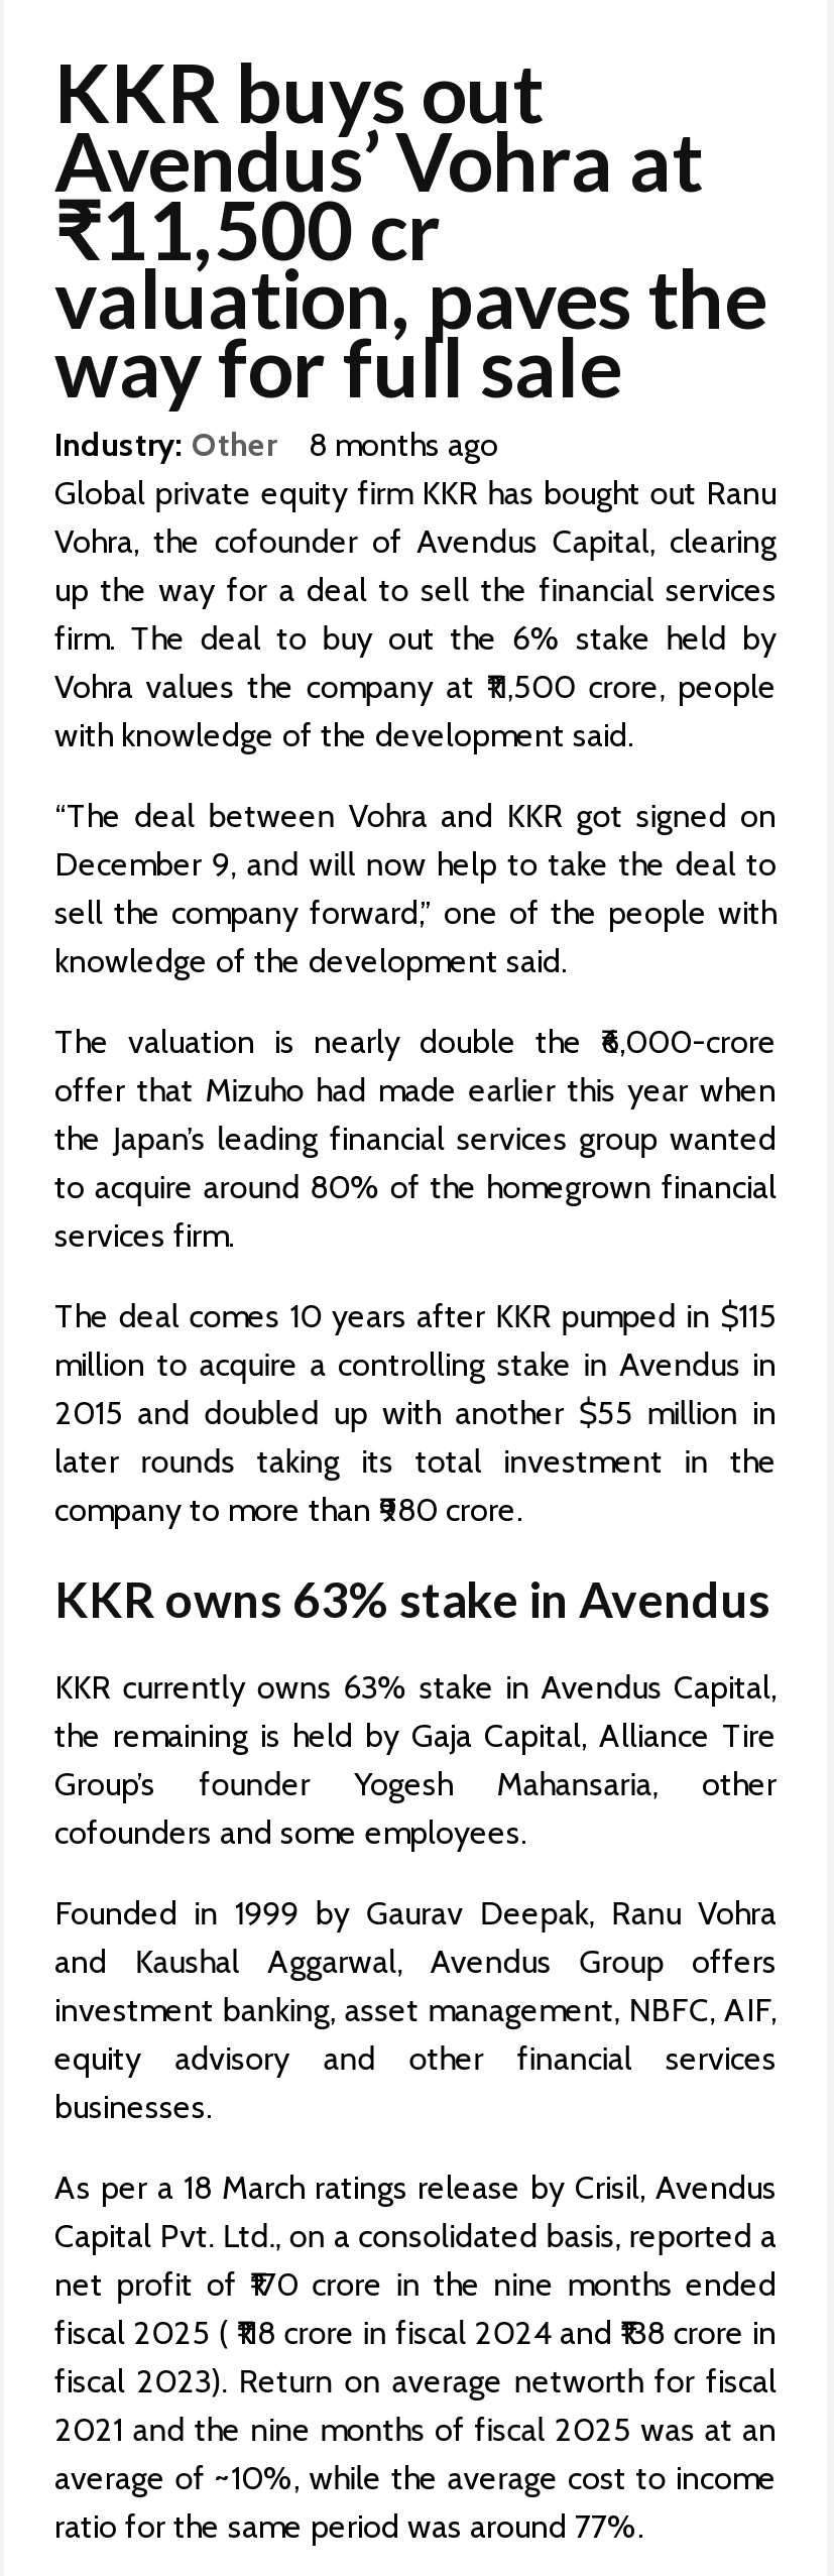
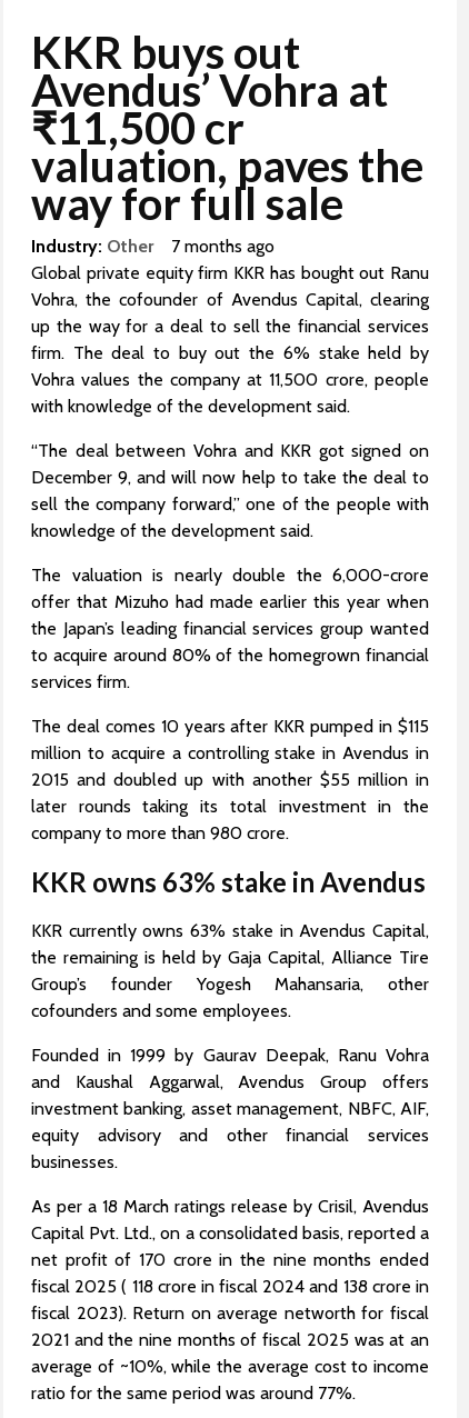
- Industry: Other 8 months ago
+ Industry: Other 7 months ago
